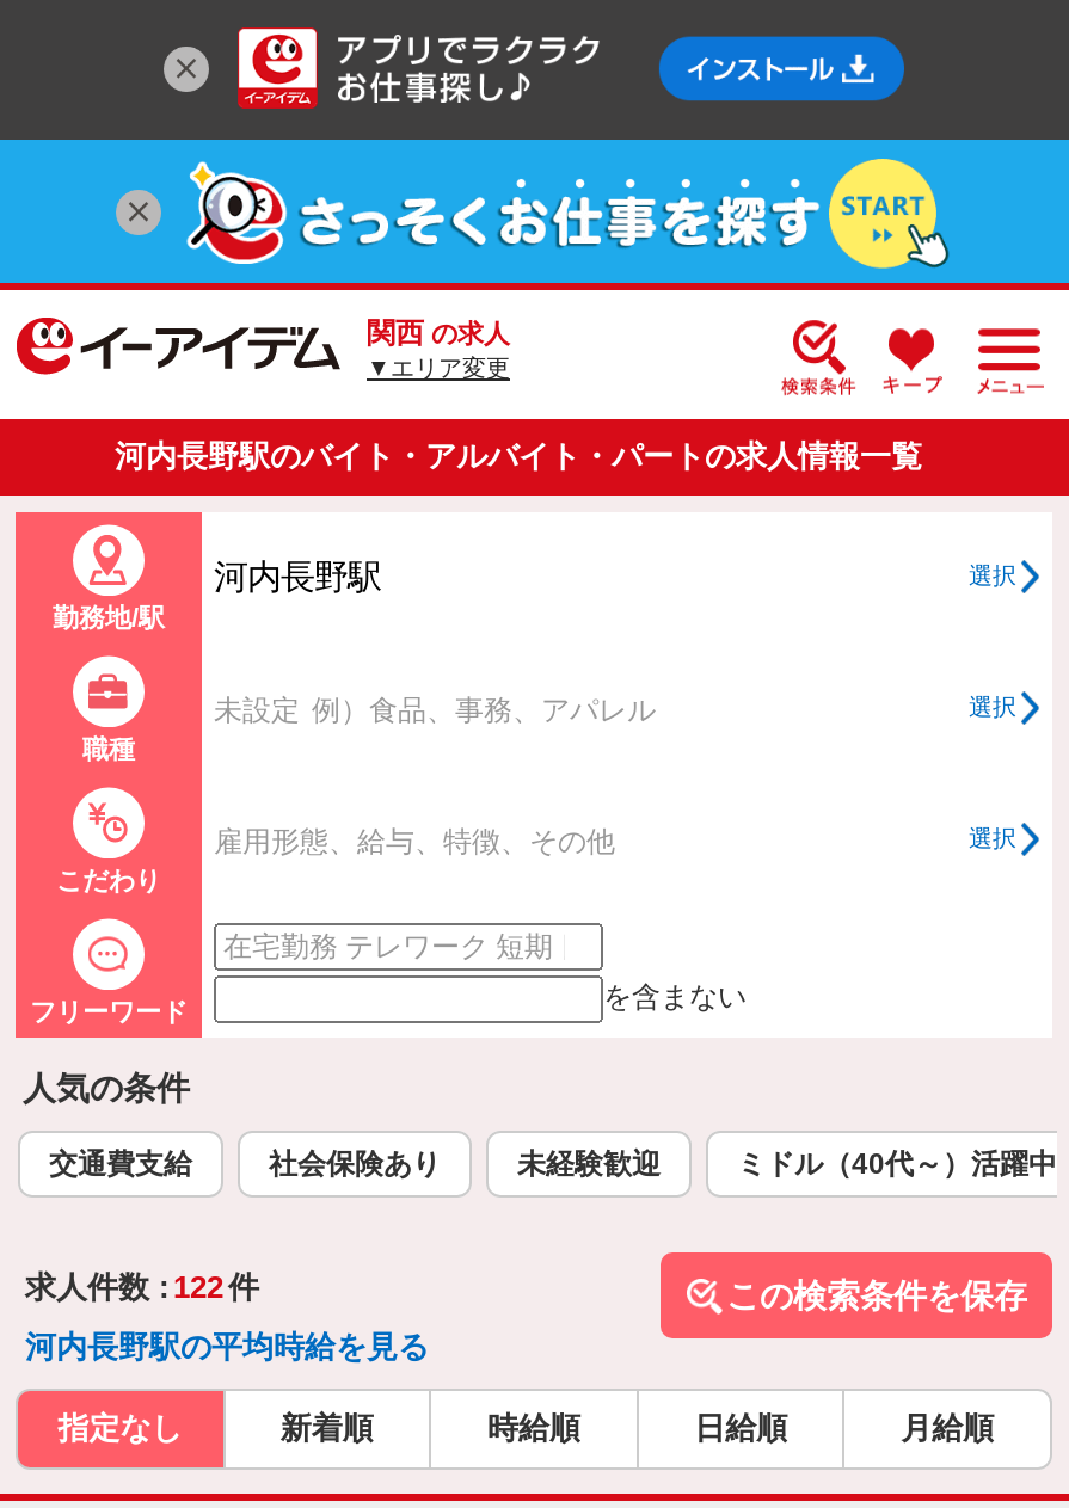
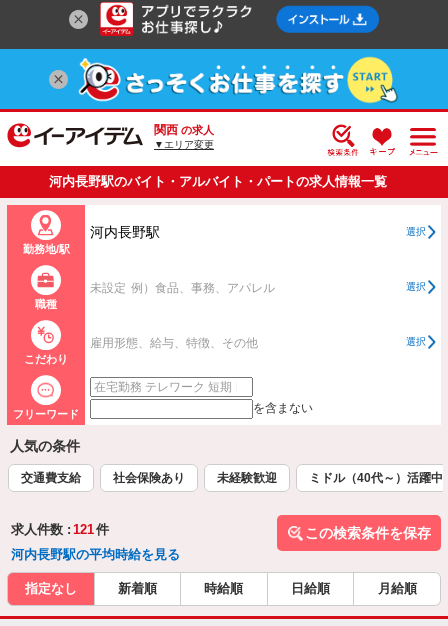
- 求人件数 : 122 件
+ 求人件数 : 121 件
